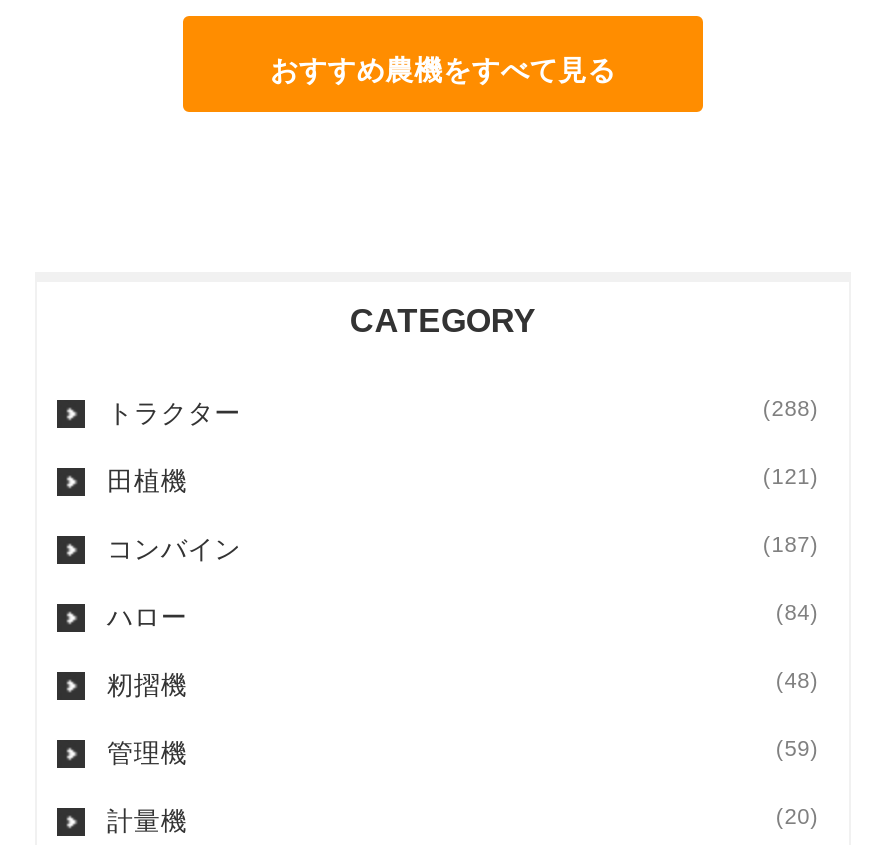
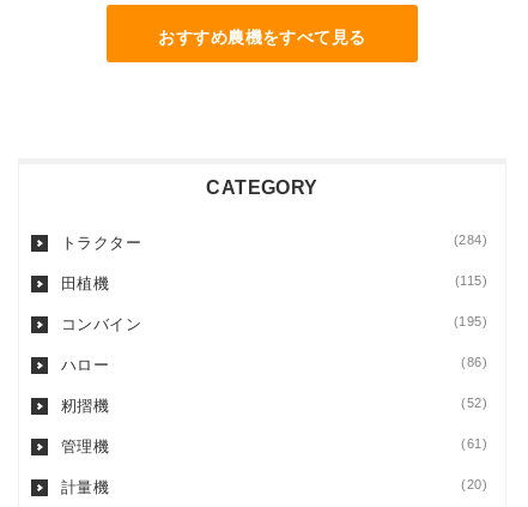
- (288)
+ (284)

- (121)
+ (115)

- (187)
+ (195)

- (84)
+ (86)

- (48)
+ (52)

- (59)
+ (61)
